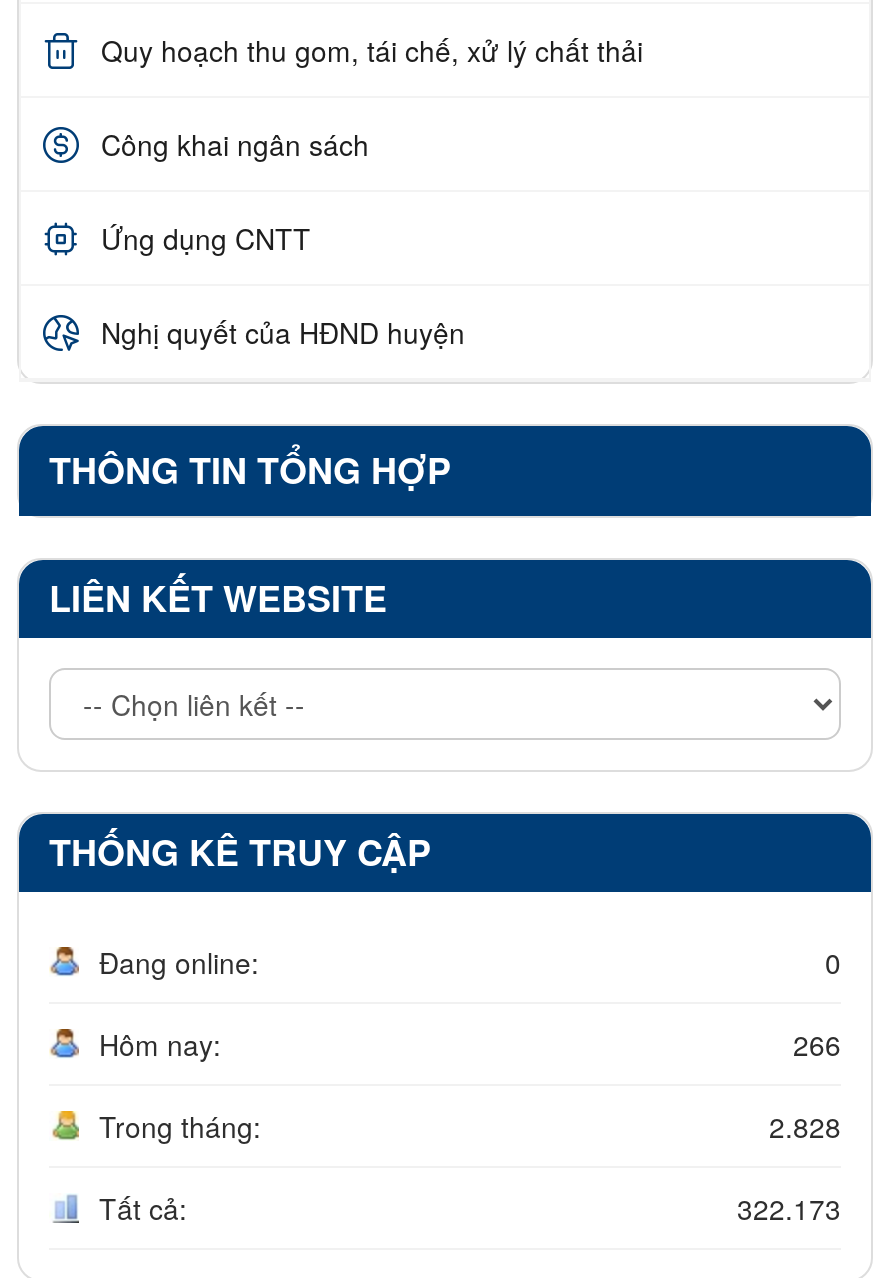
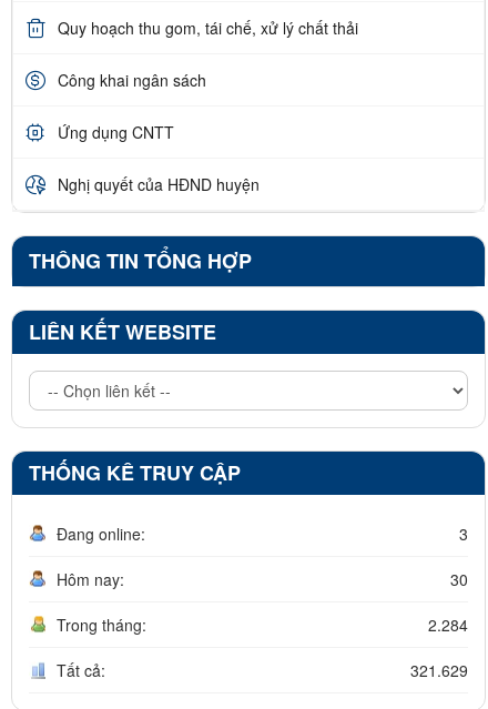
- 0
+ 3

- 266
+ 30

- 2.828
+ 2.284

- 322.173
+ 321.629
